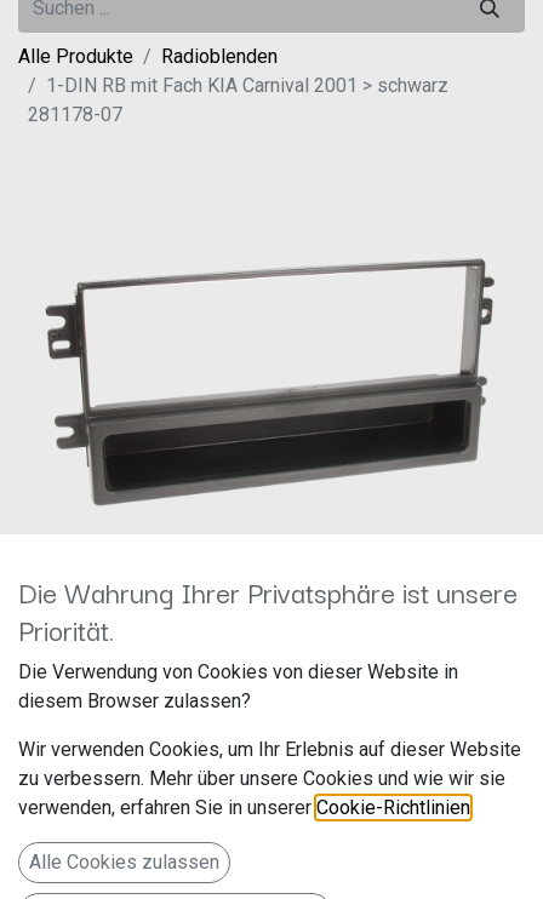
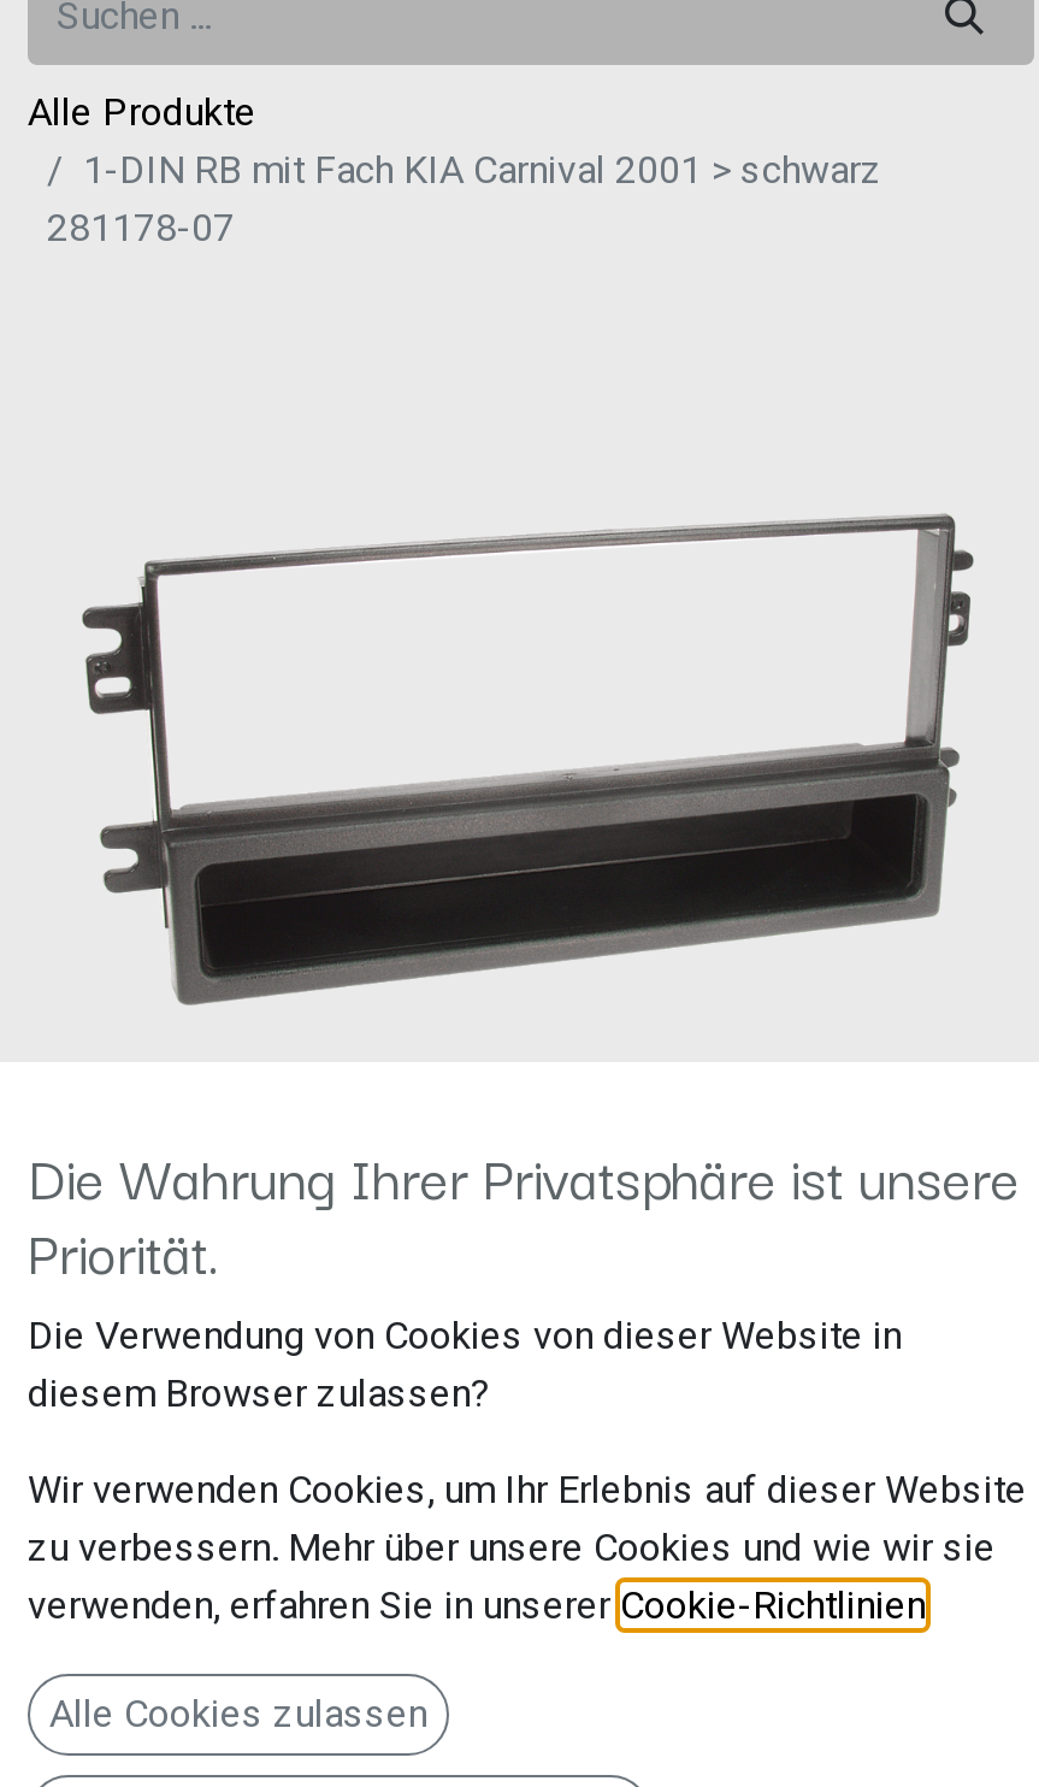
- Radioblenden
